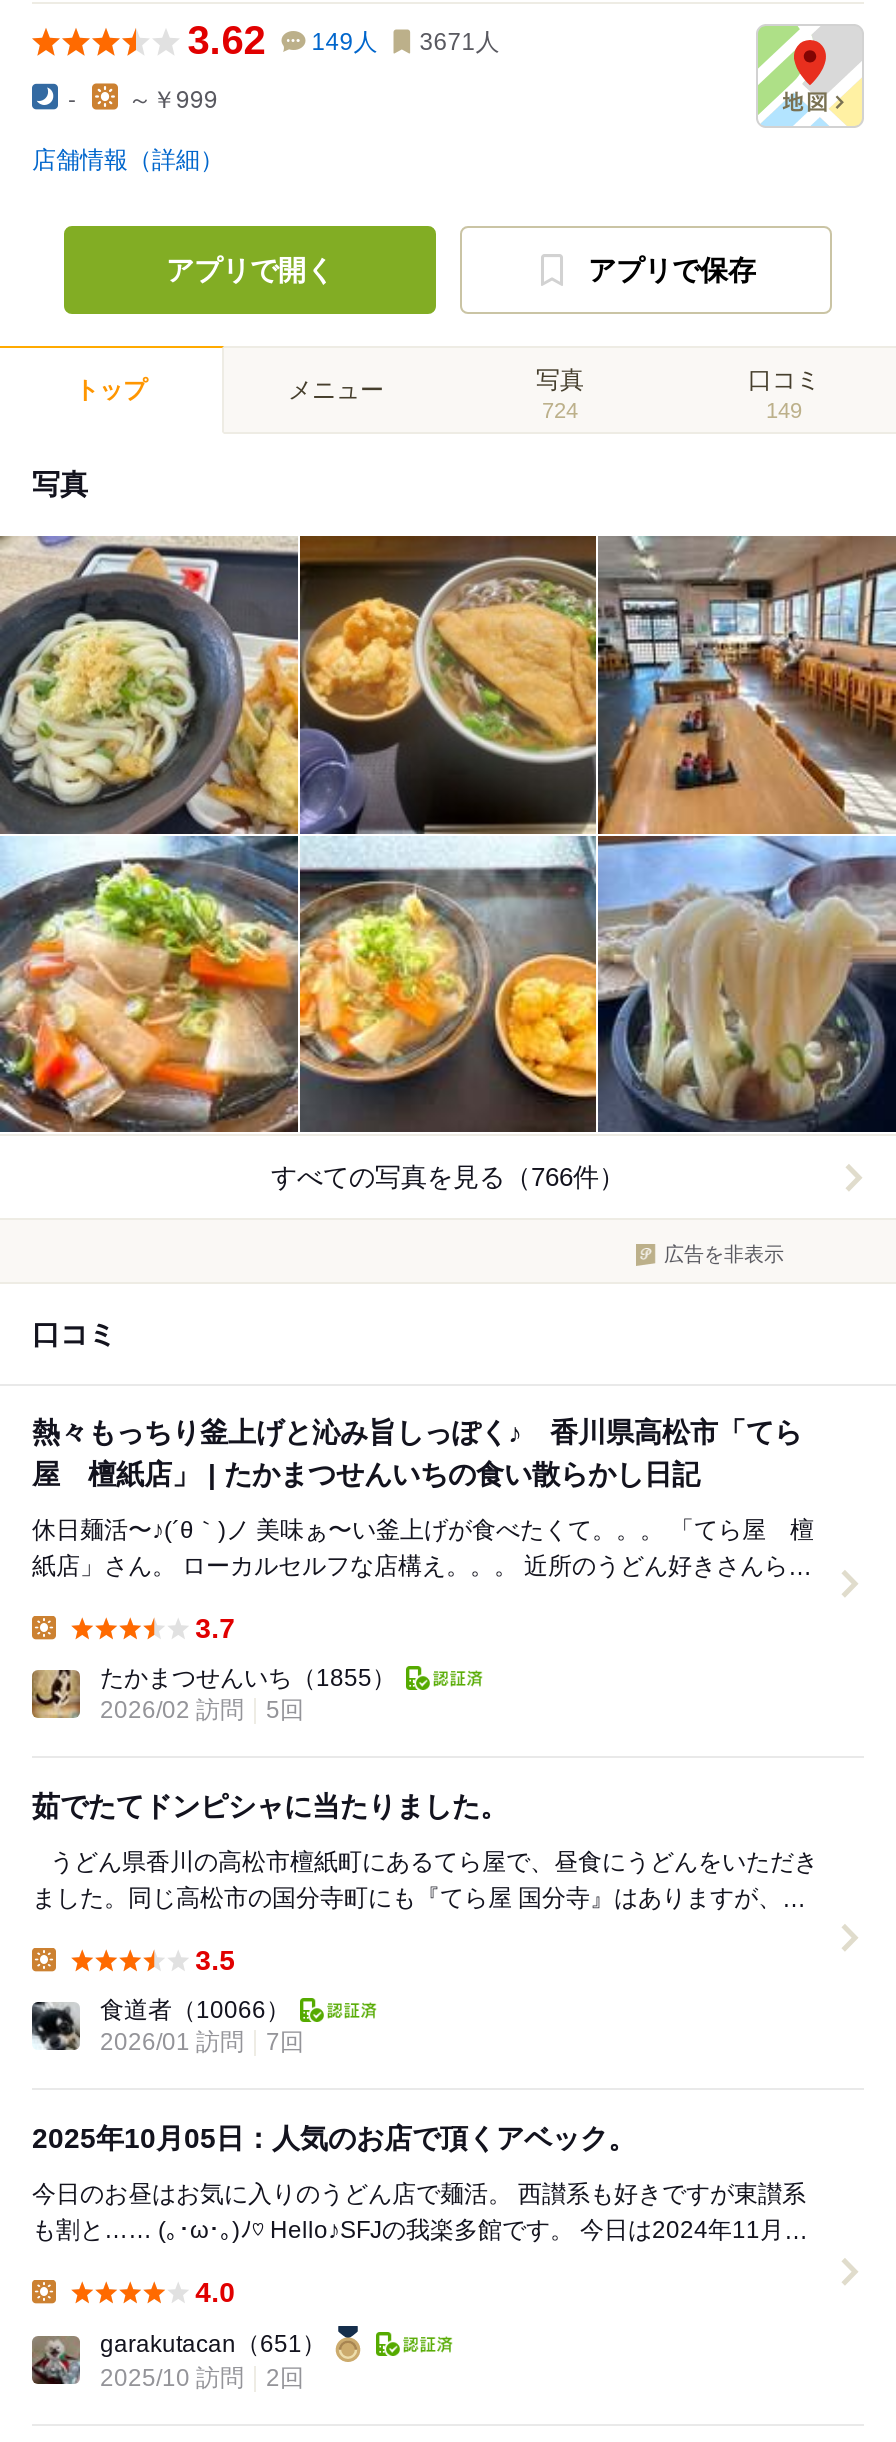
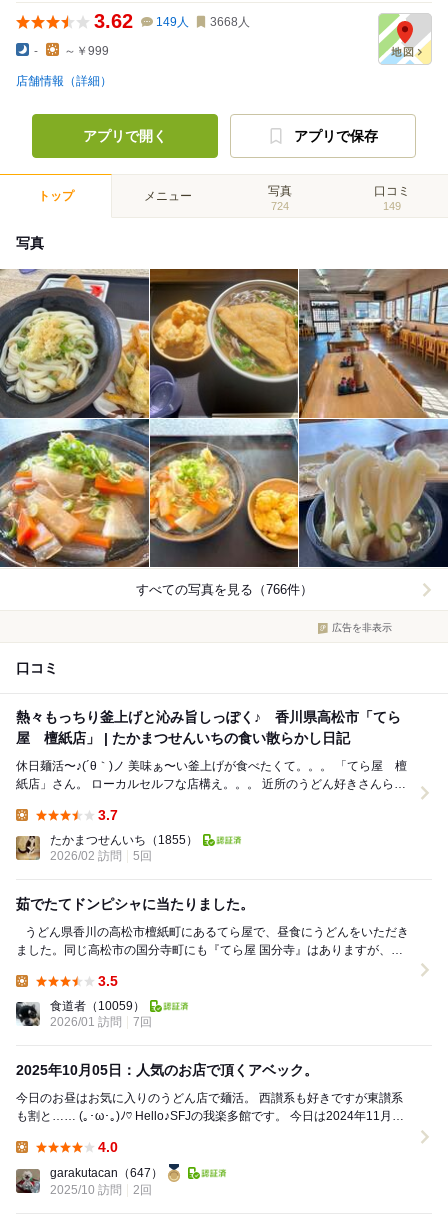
- 3.62 149人 3671人
+ 3.62 149人 3668人

- 食道者（10066）
+ 食道者（10059）

- garakutacan（651）
+ garakutacan（647）
